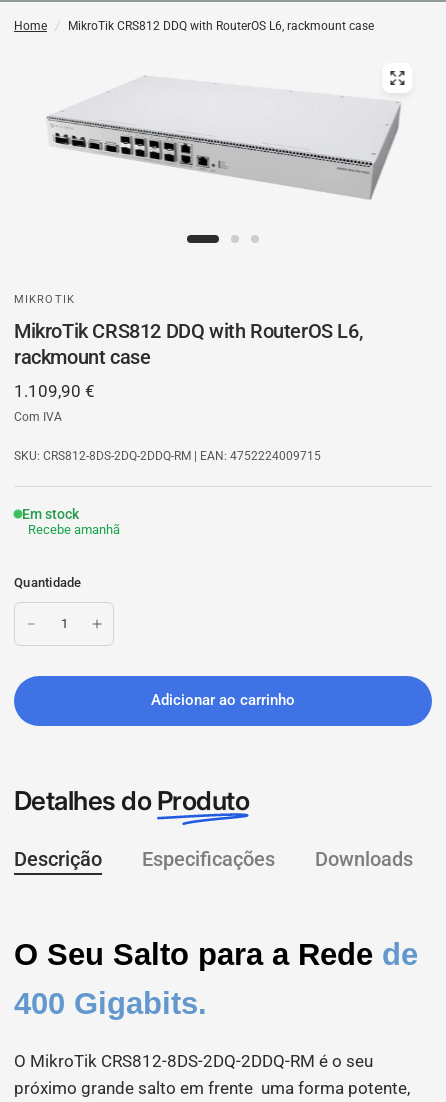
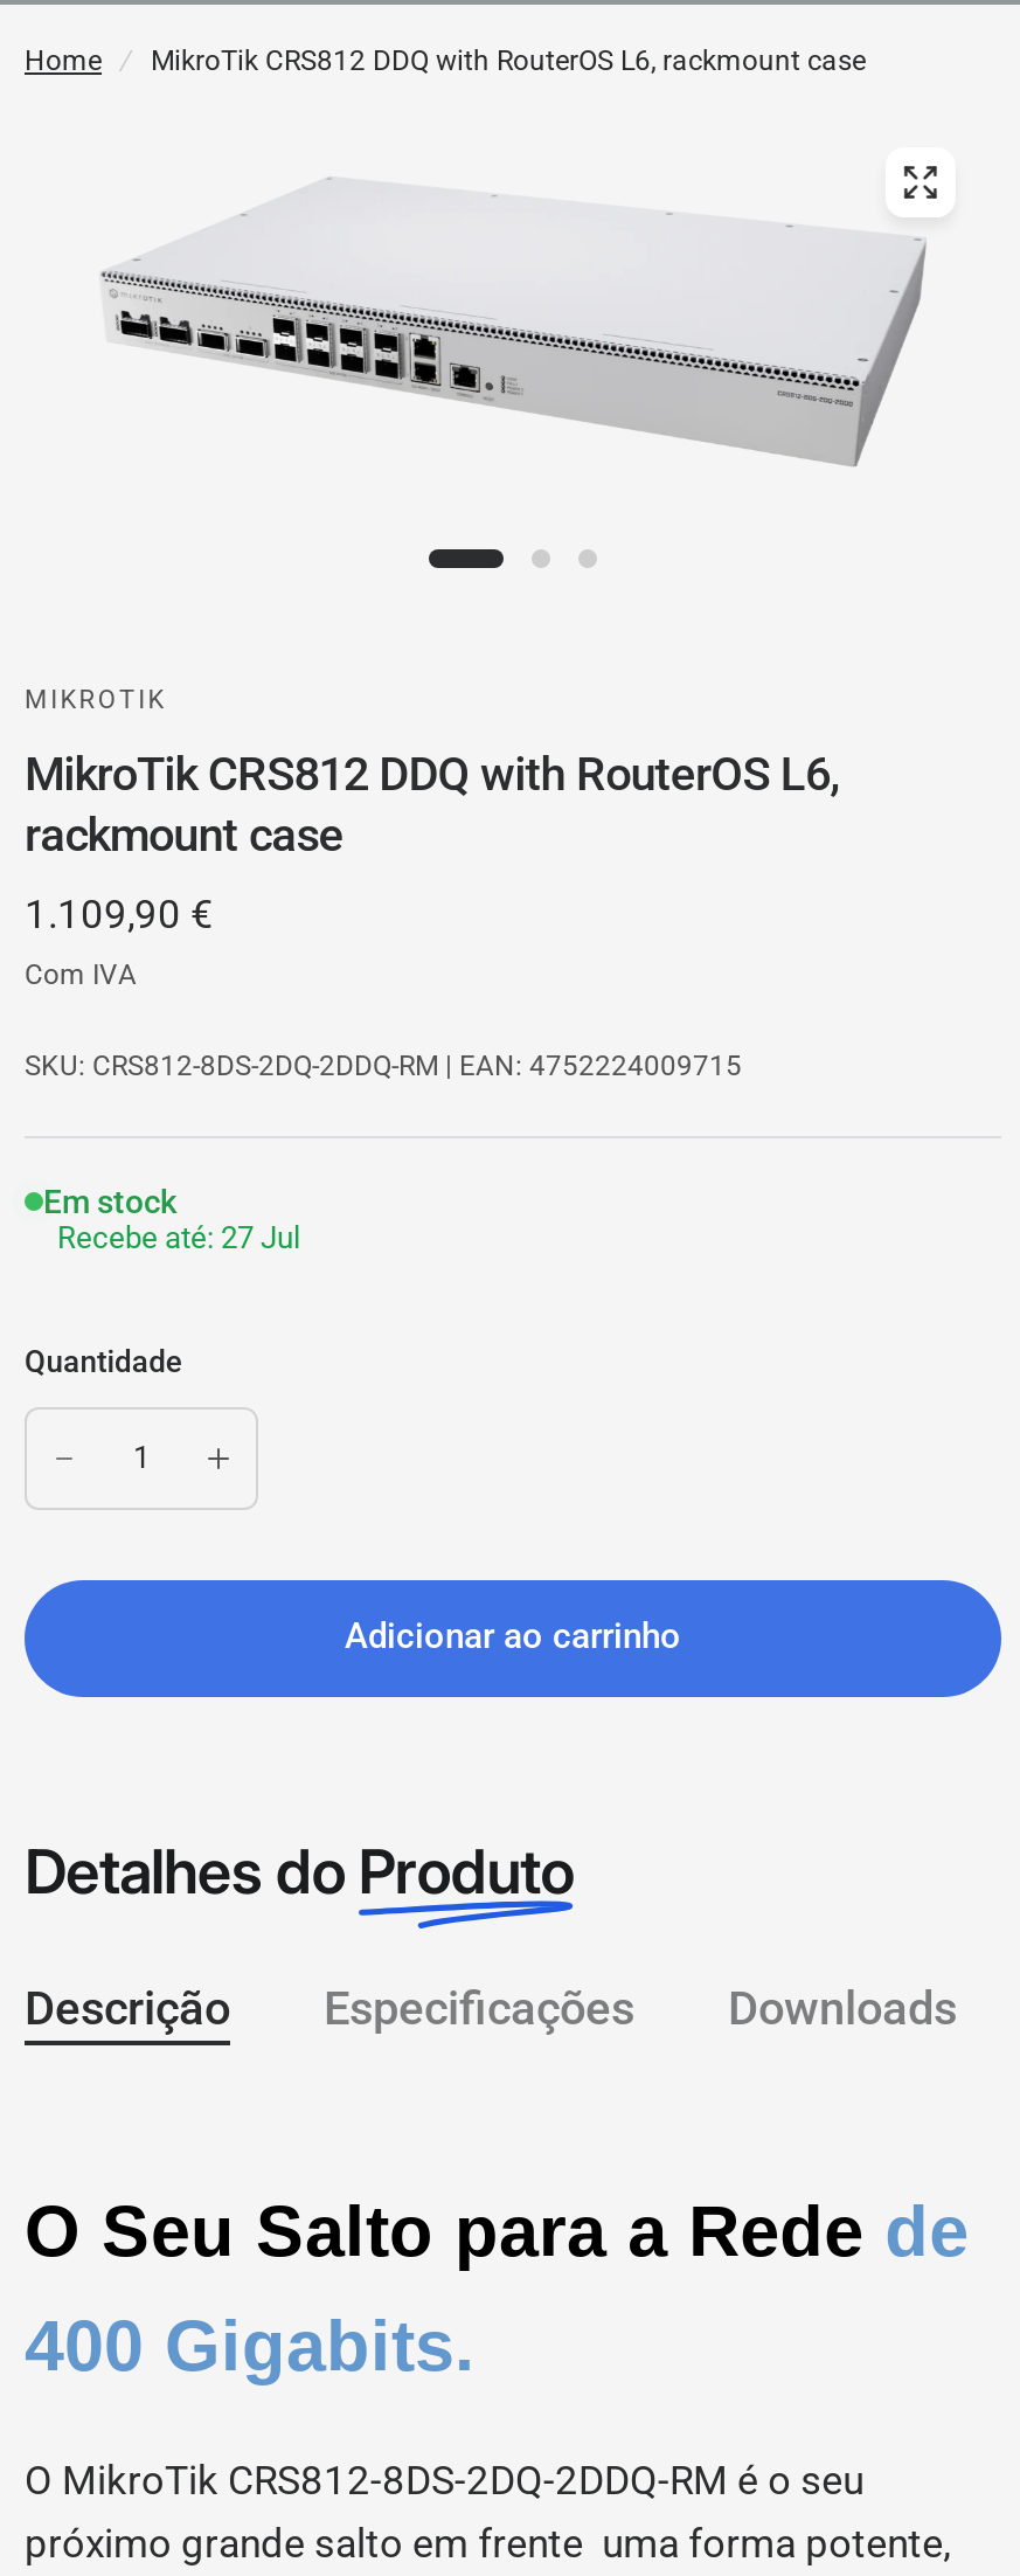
- Recebe amanhã
+ Recebe até: 27 Jul
